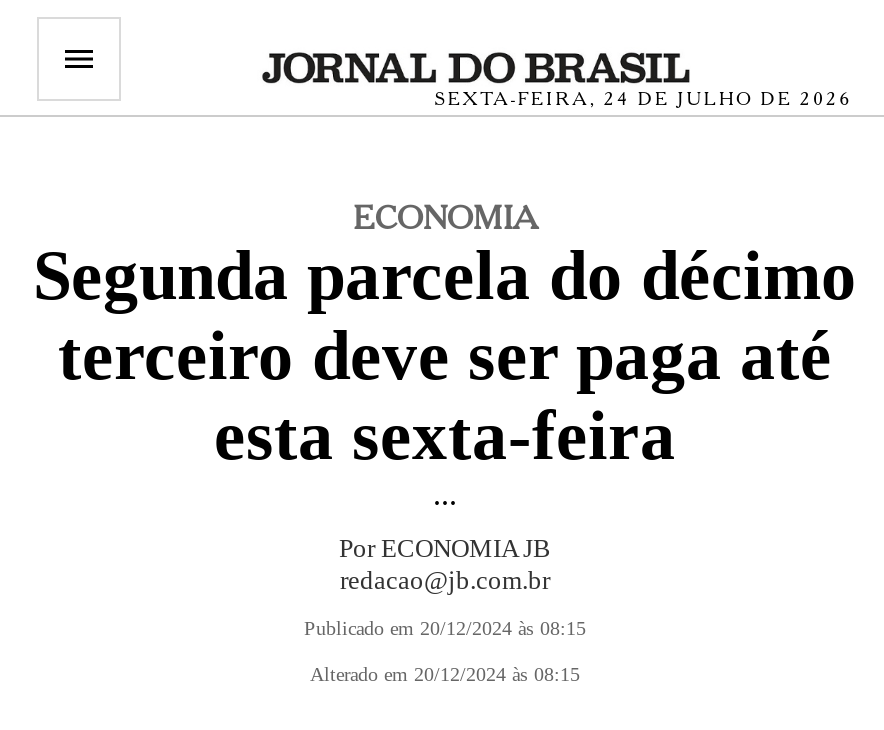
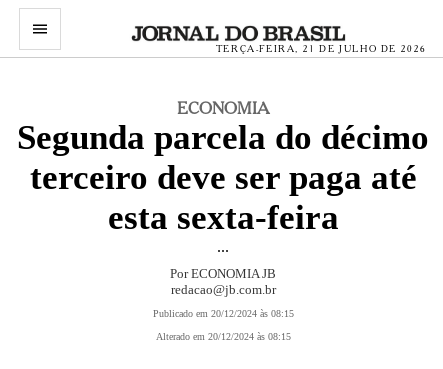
- SEXTA-FEIRA, 24 DE JULHO DE 2026
+ TERÇA-FEIRA, 21 DE JULHO DE 2026
